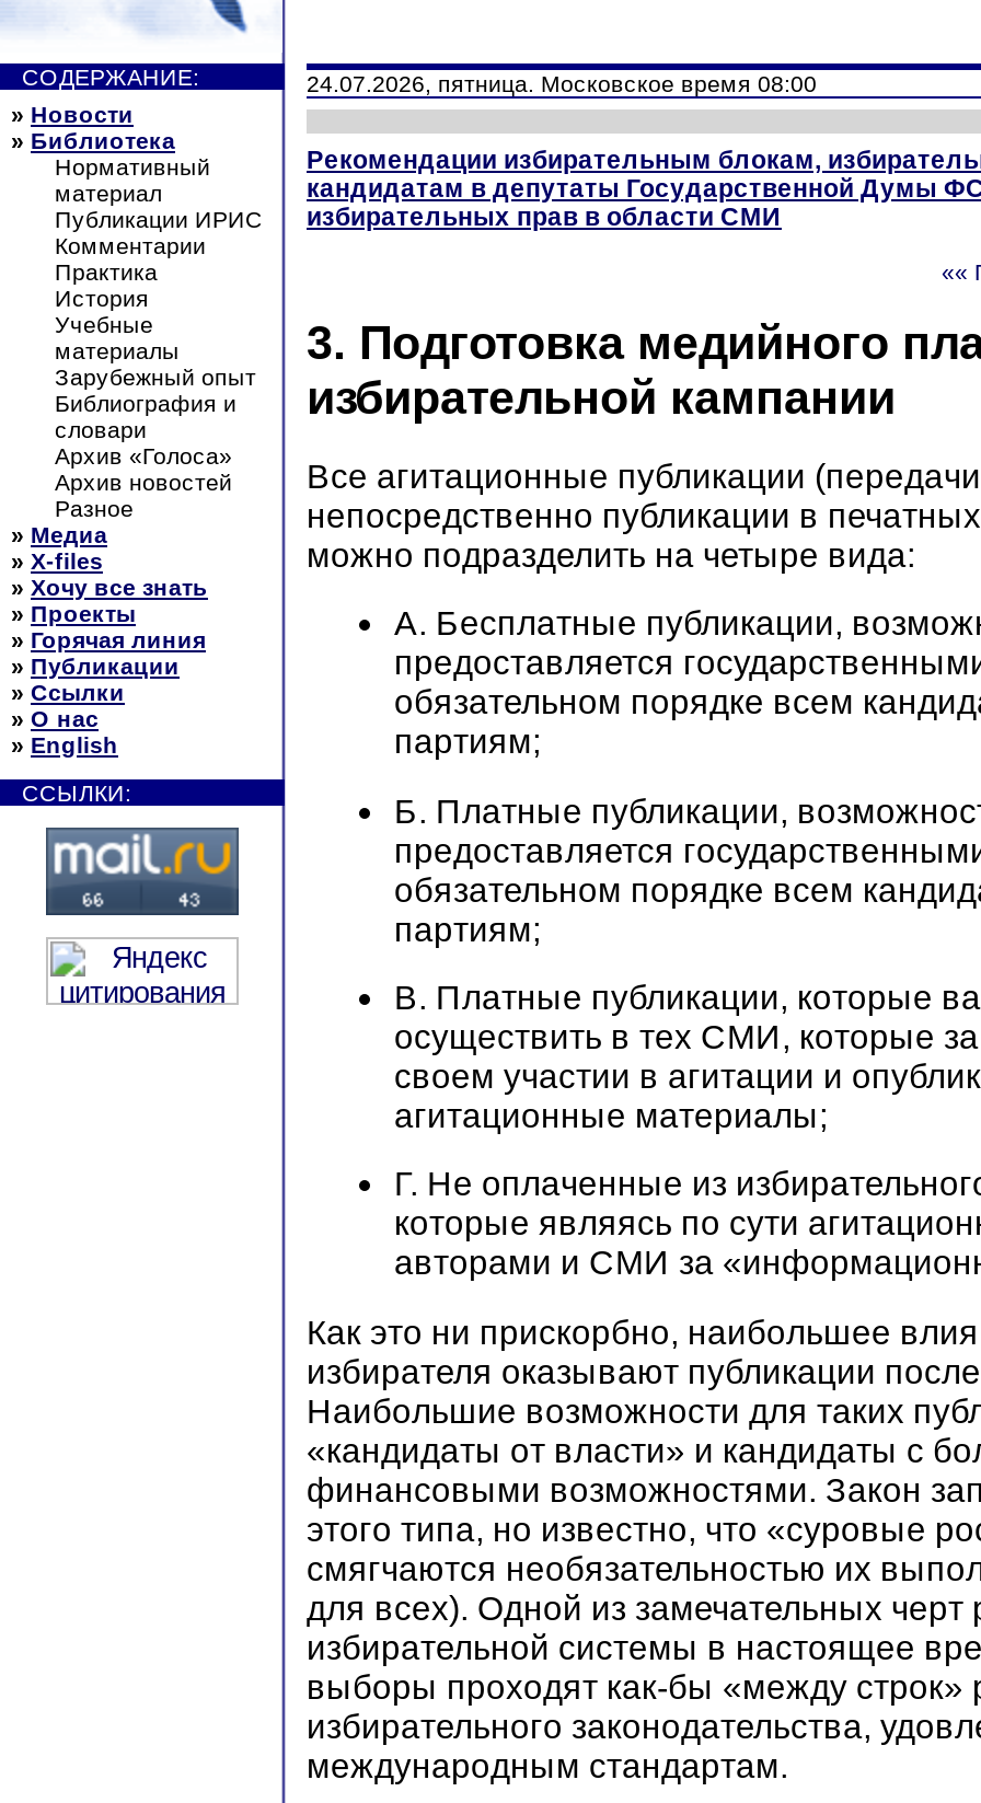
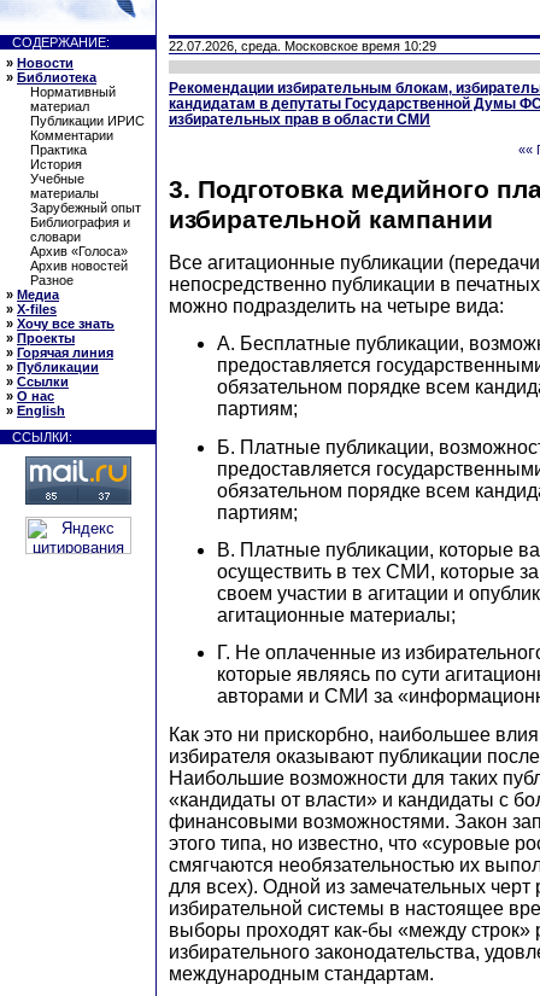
- 24.07.2026, пятница. Московское время 08:00
+ 22.07.2026, среда. Московское время 10:29
